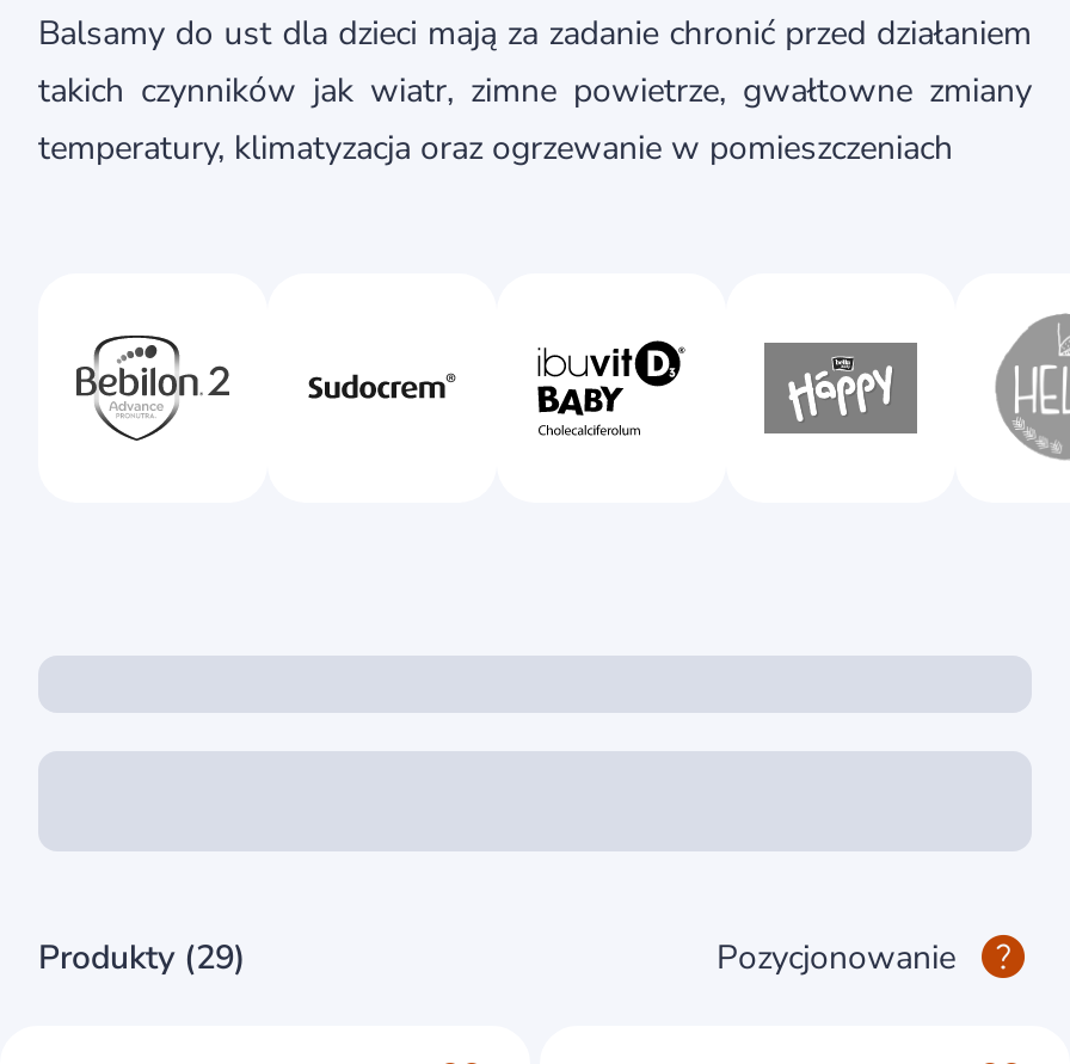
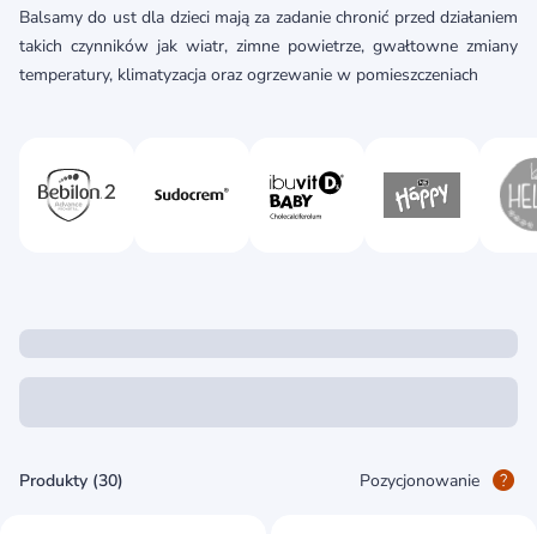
- Produkty (29)
+ Produkty (30)
